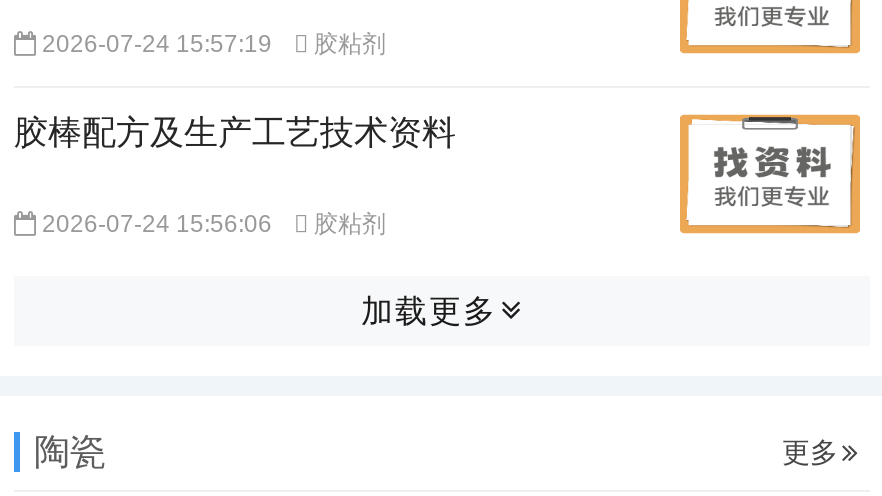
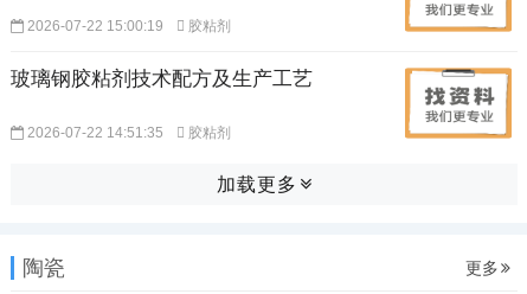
- 2026-07-24 15:57:19 胶粘剂
+ 2026-07-22 15:00:19 胶粘剂

- 胶棒配方及生产工艺技术资料
+ 玻璃钢胶粘剂技术配方及生产工艺

- 2026-07-24 15:56:06 胶粘剂
+ 2026-07-22 14:51:35 胶粘剂
